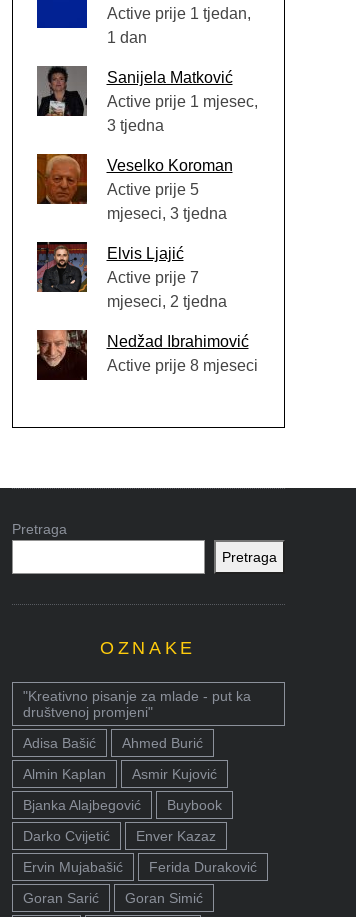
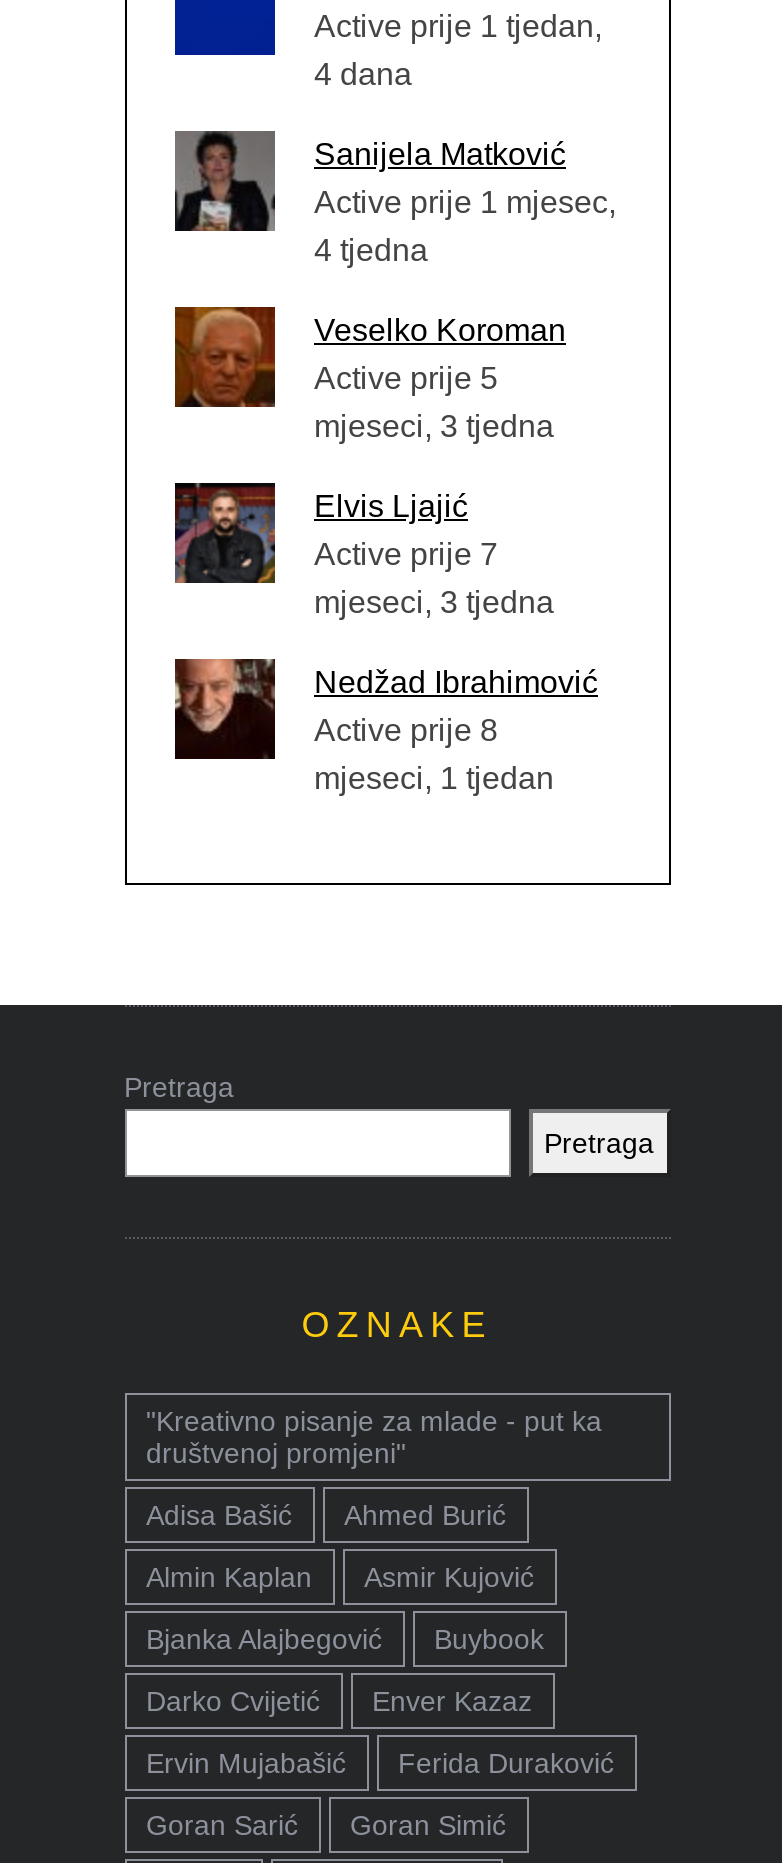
- 1 dan
+ 4 dana

- 3 tjedna
+ 4 tjedna

- mjeseci, 2 tjedna
+ mjeseci, 3 tjedna

- Active prije 8 mjeseci
+ Active prije 8
+ mjeseci, 1 tjedan
